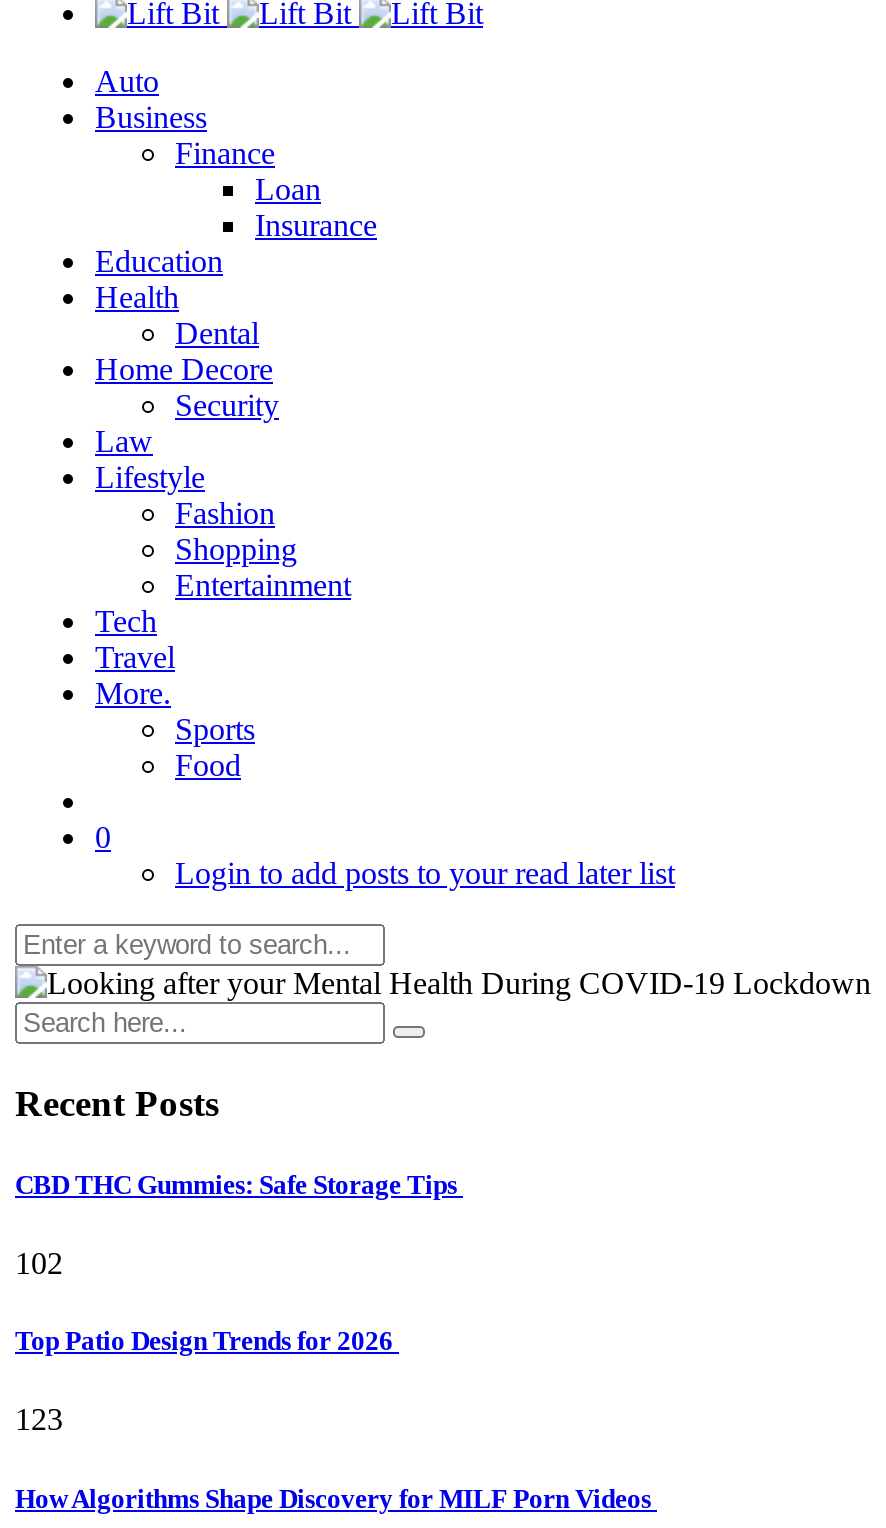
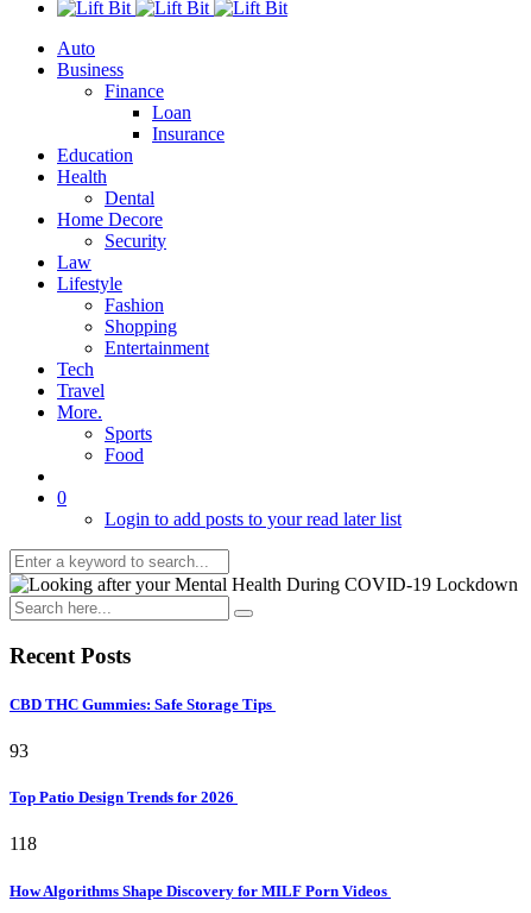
- 102
+ 93

- 123
+ 118
